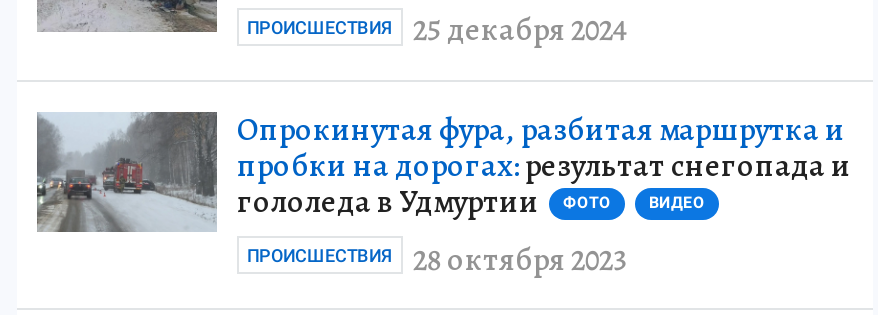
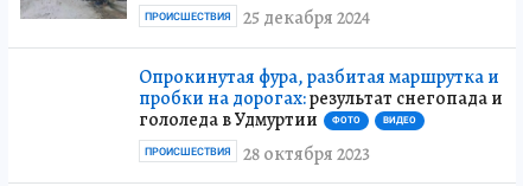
- [image]
